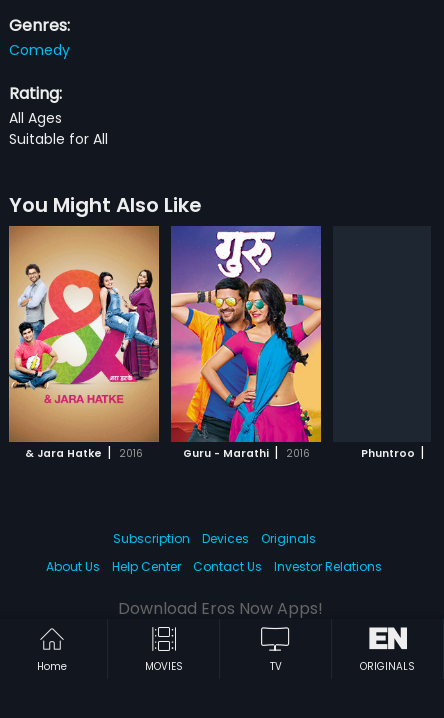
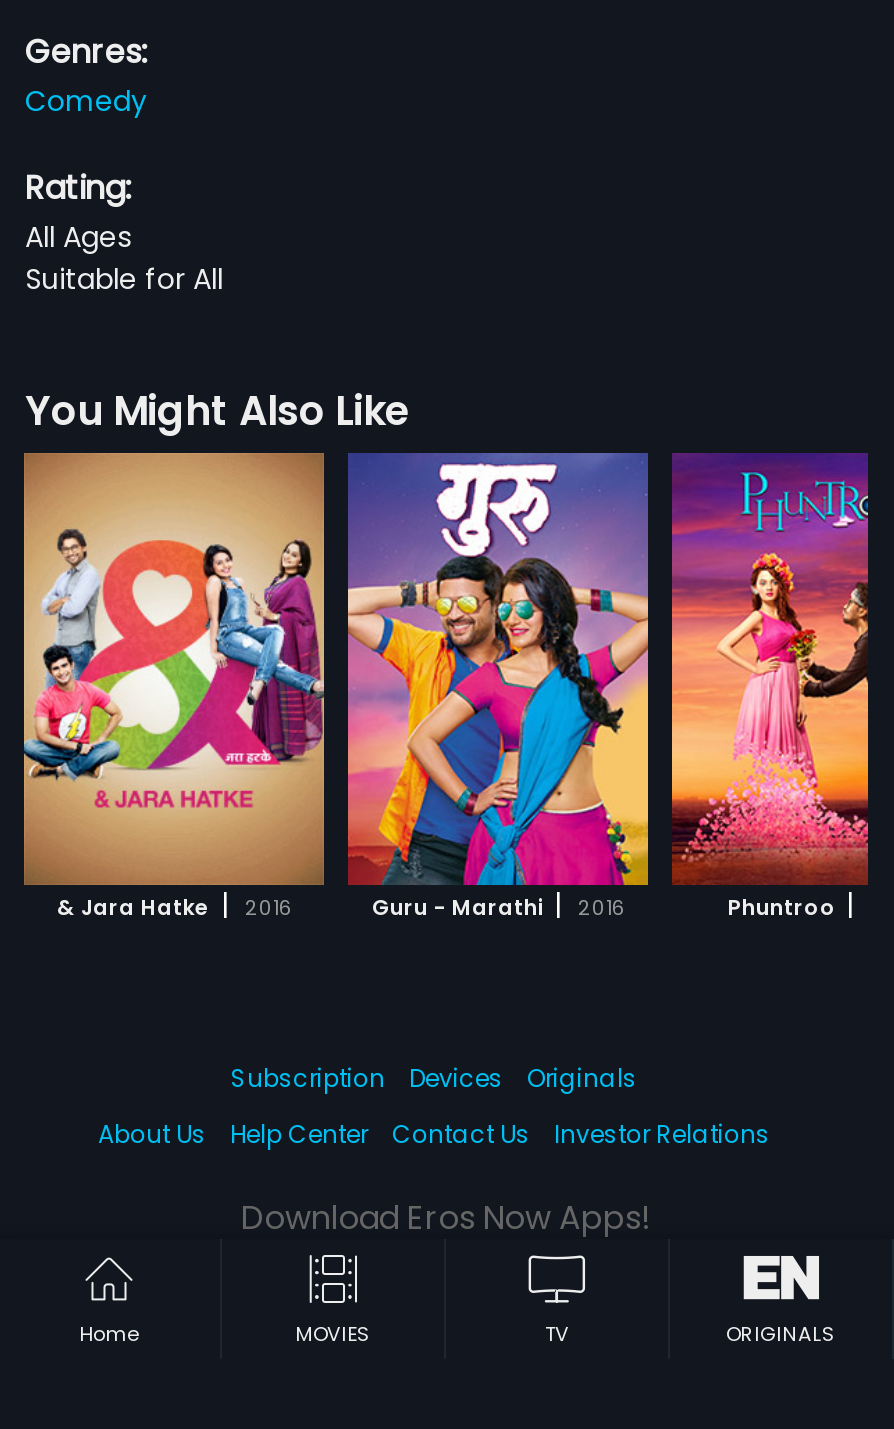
+ [image]
